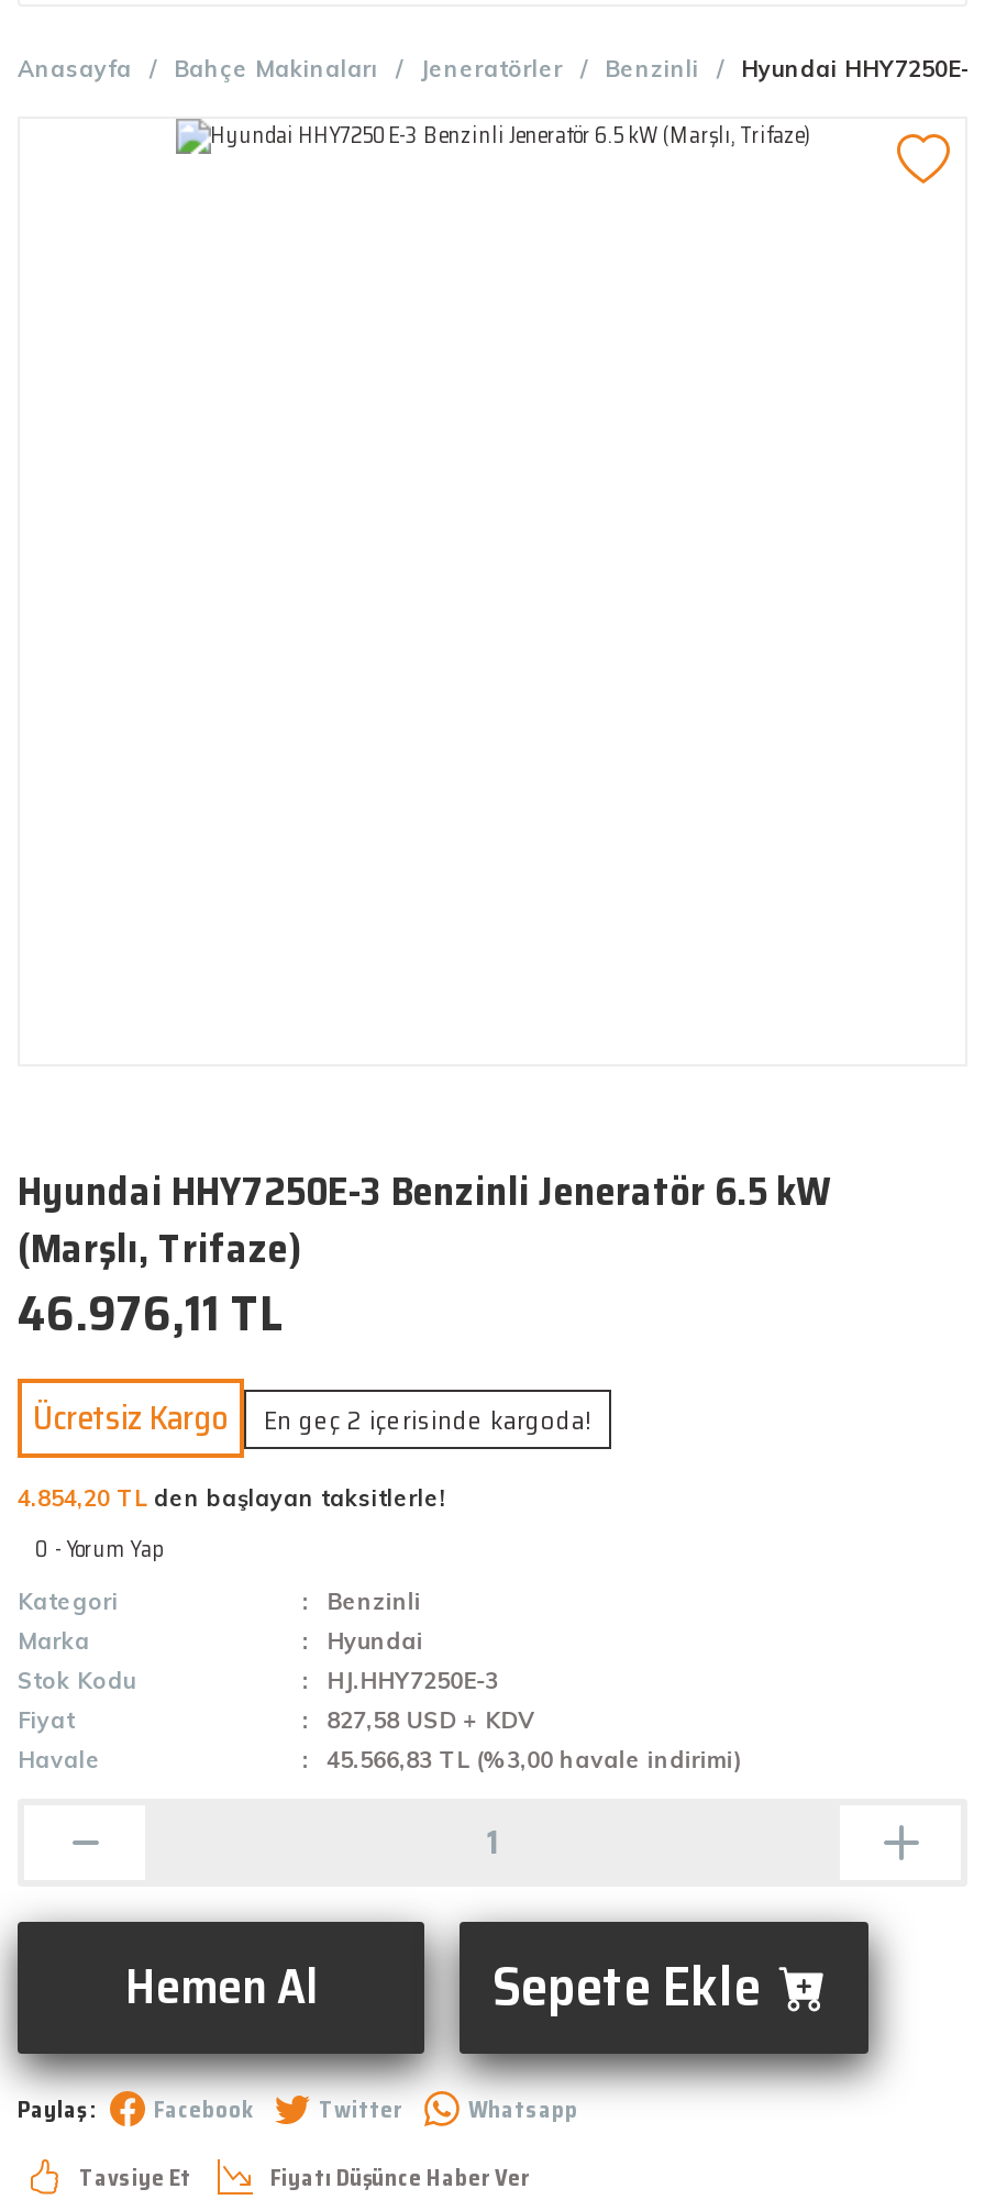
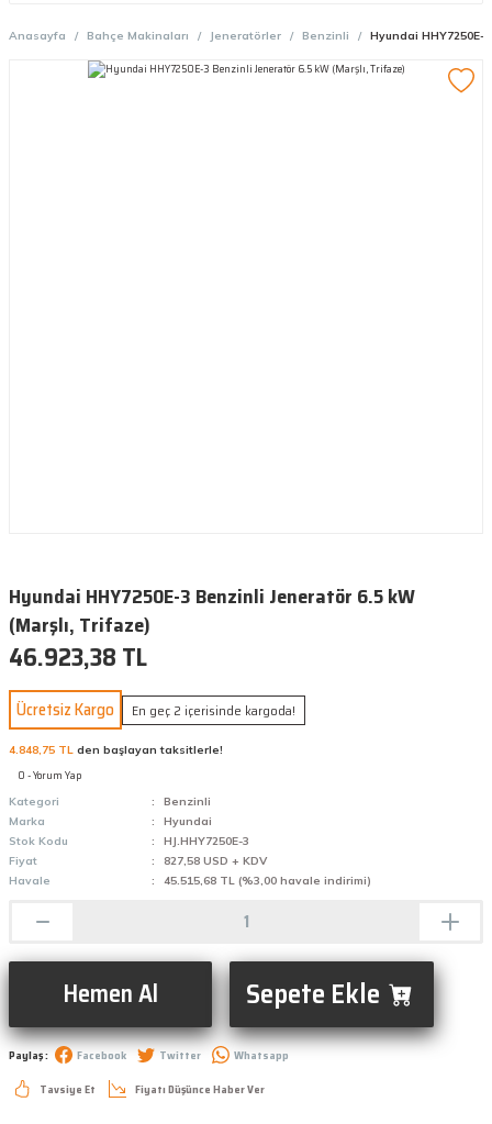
- 46.976,11 TL
+ 46.923,38 TL

- 4.854,20 TL den başlayan taksitlerle!
+ 4.848,75 TL den başlayan taksitlerle!

- 45.566,83 TL (%3,00 havale indirimi)
+ 45.515,68 TL (%3,00 havale indirimi)
